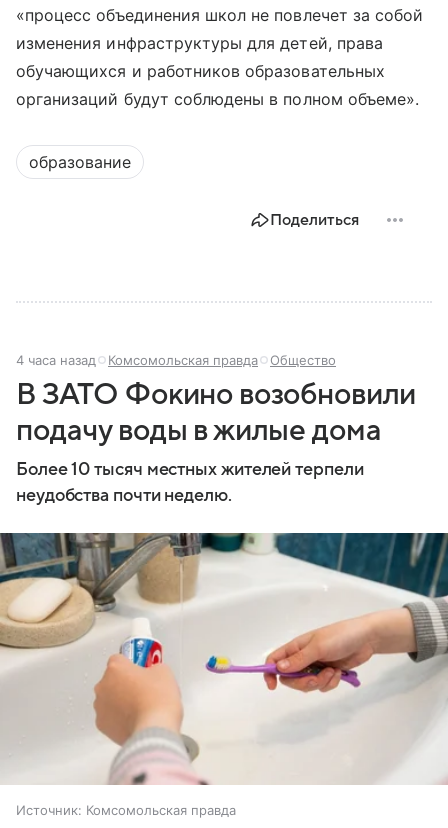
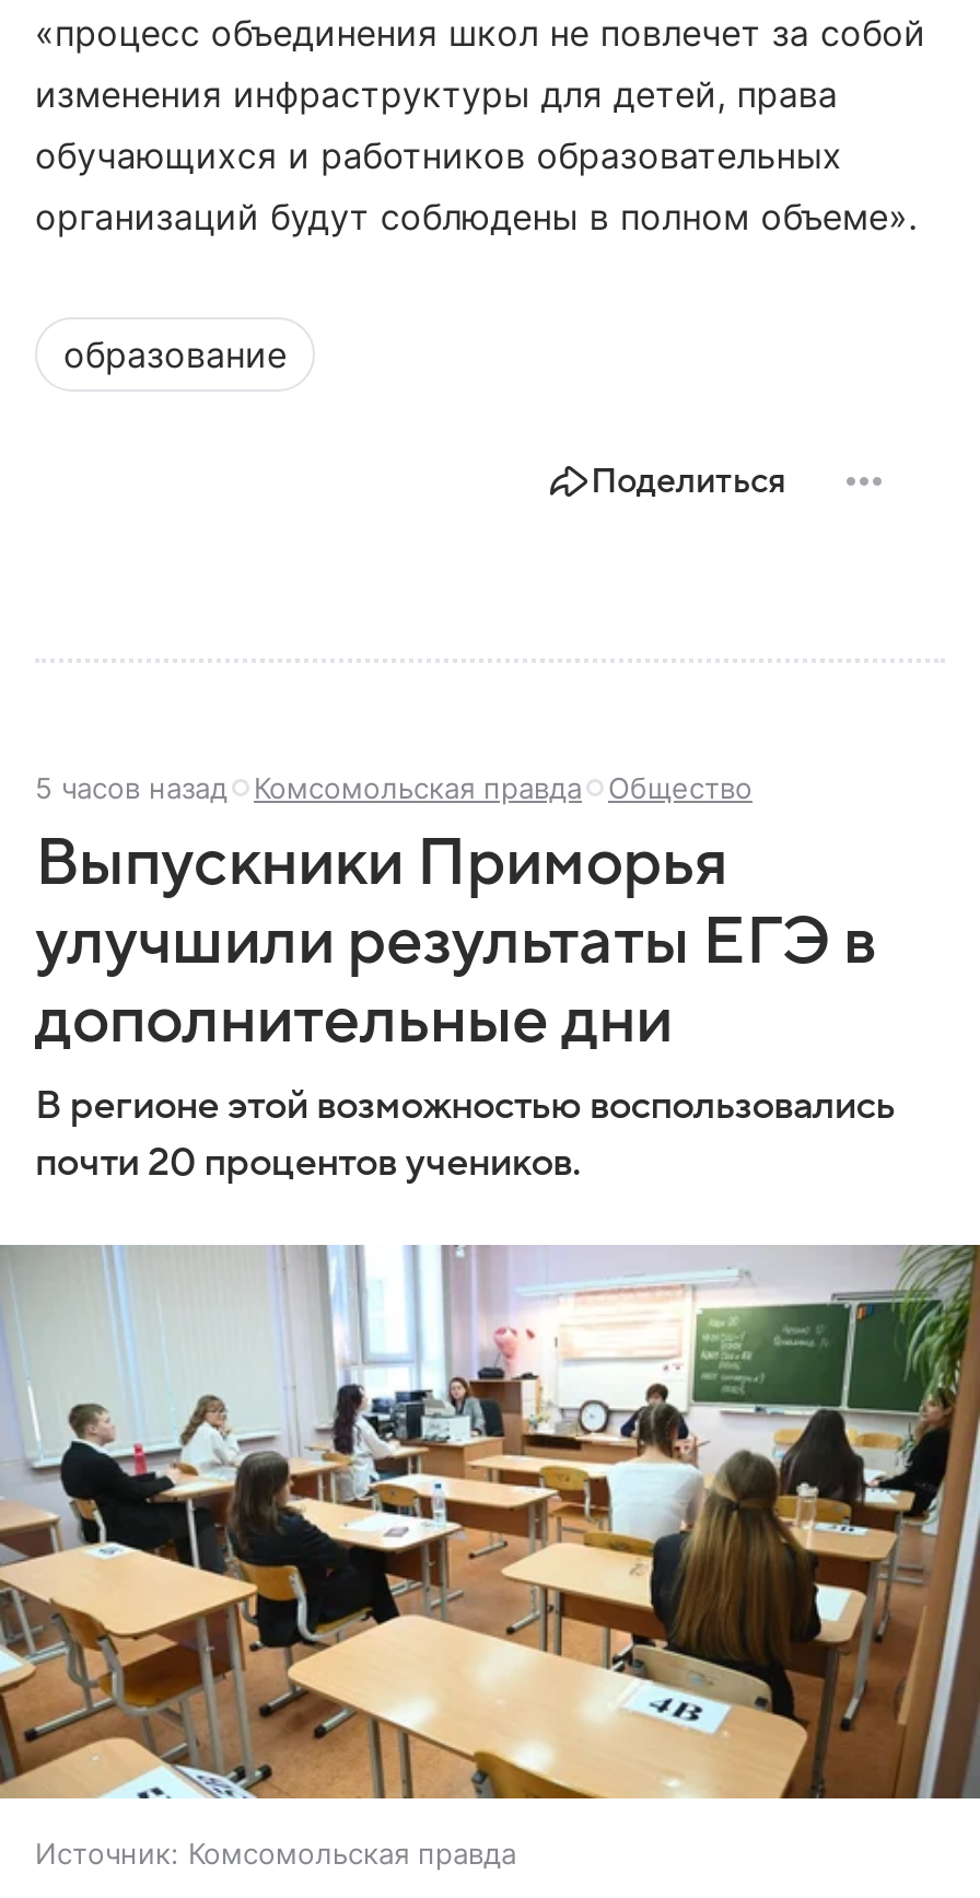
- 4 часа назад Комсомольская правда Общество
+ 5 часов назад Комсомольская правда Общество

- В ЗАТО Фокино возобновили
- подачу воды в жилые дома
- Более 10 тысяч местных жителей терпели
- неудобства почти неделю.
+ Выпускники Приморья
+ улучшили результаты ЕГЭ в
+ дополнительные дни
+ В регионе этой возможностью воспользовались
+ почти 20 процентов учеников.

- [image]
+ [image]
